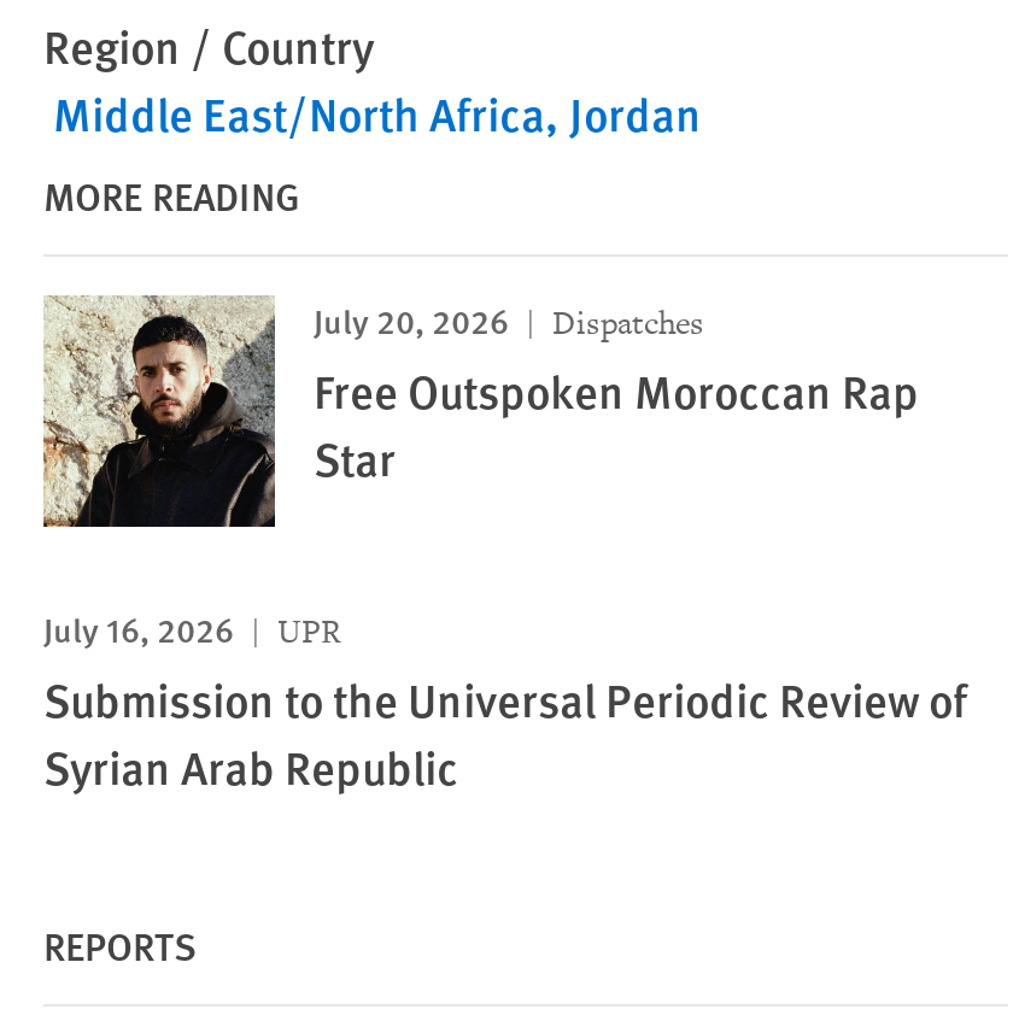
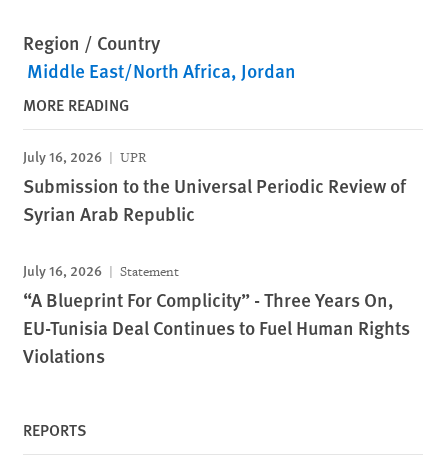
- [image]
- July 20, 2026
- Dispatches
- Free Outspoken Moroccan Rap
- Star

moved up: July 16, 2026 | UPR | Submission to the Universal Periodic Review of | Syrian Arab Republic

+ July 16, 2026
+ Statement
+ “A Blueprint For Complicity” - Three Years On,
+ EU-Tunisia Deal Continues to Fuel Human Rights
+ Violations
